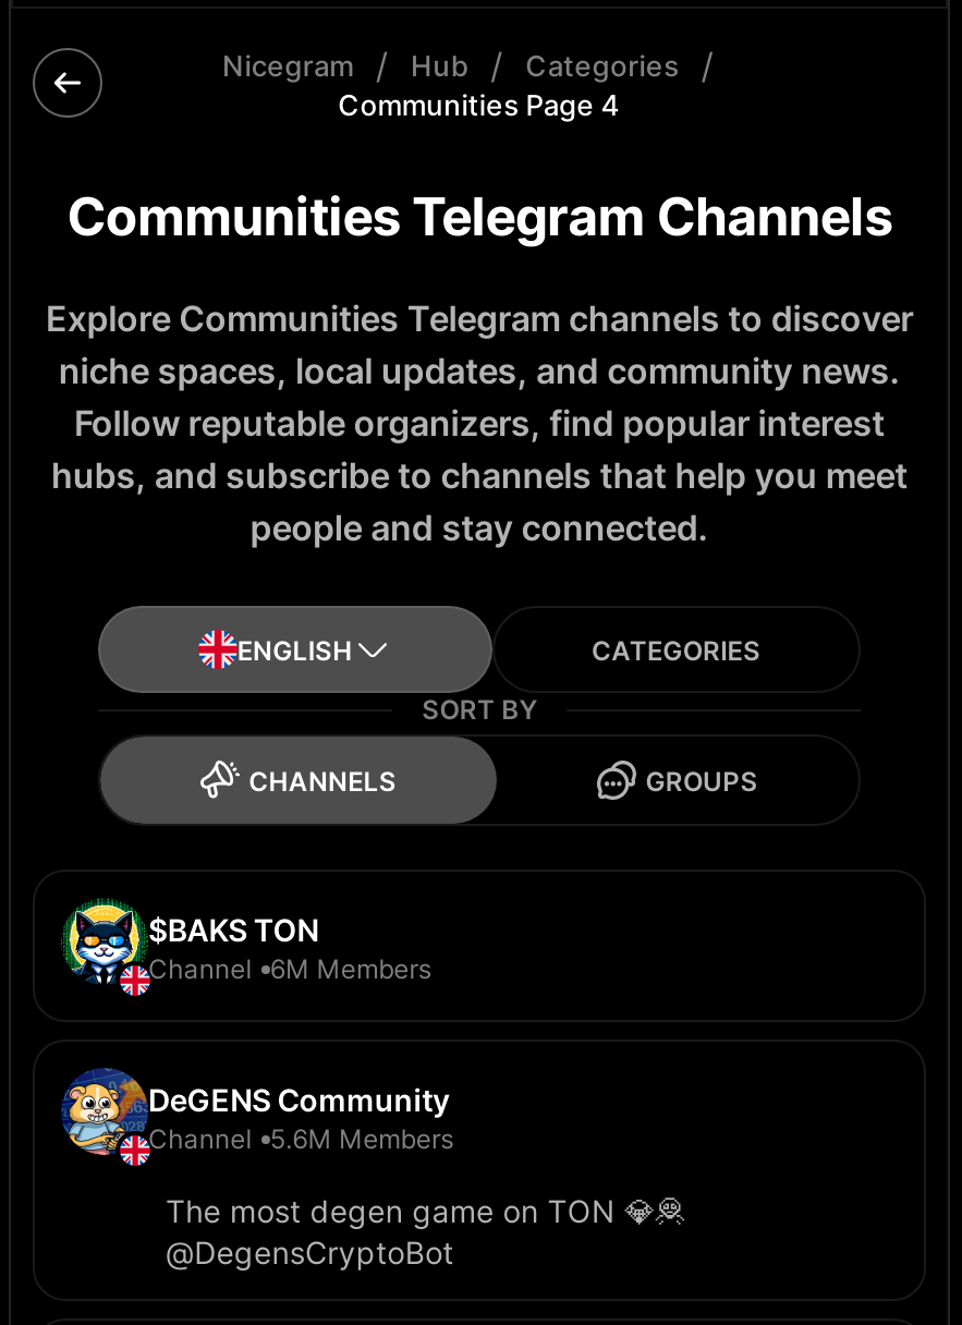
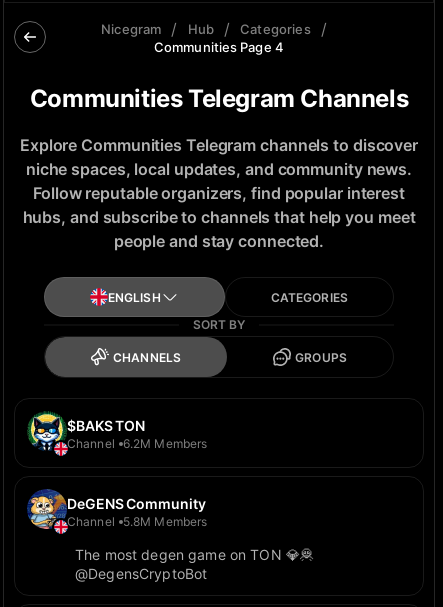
- Channel 6M Members
+ Channel 6.2M Members

- Channel 5.6M Members
+ Channel 5.8M Members
